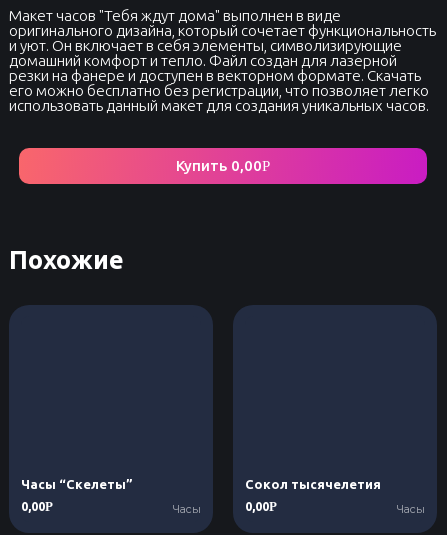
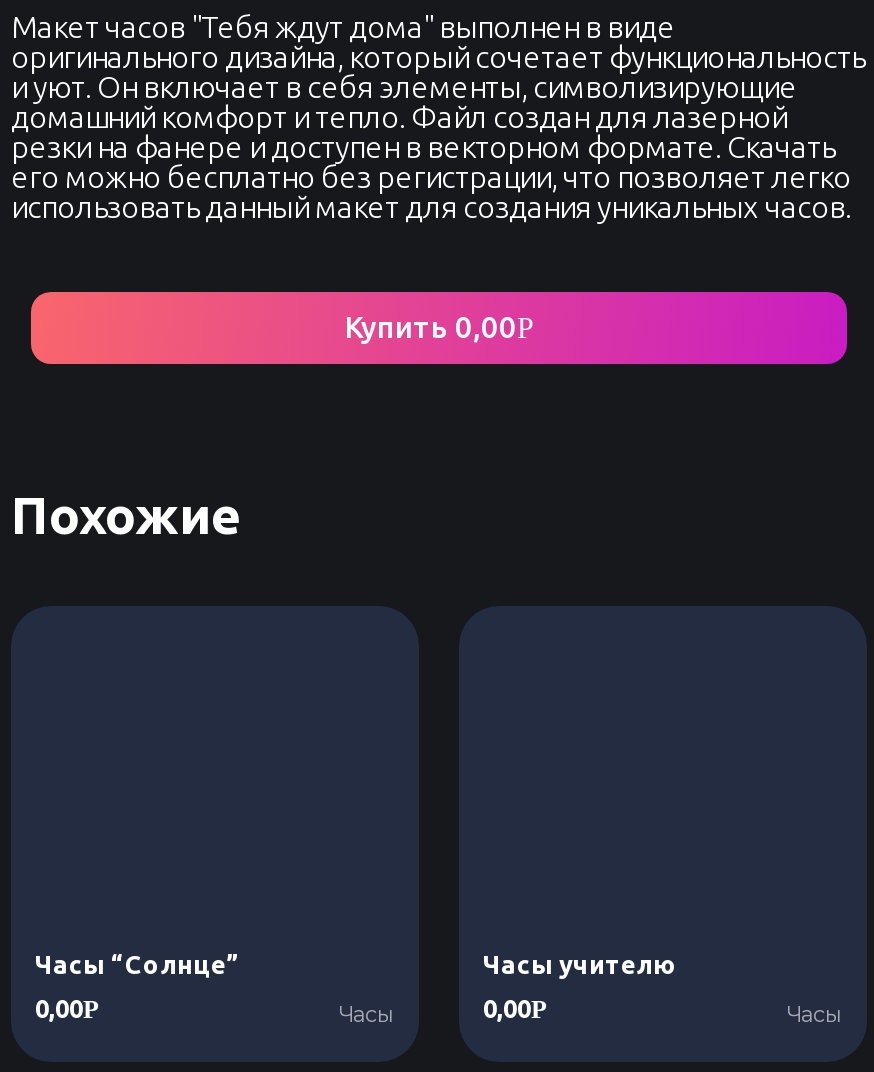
- Часы “Скелеты”
+ Часы “Солнце”

- Сокол тысячелетия
+ Часы учителю
